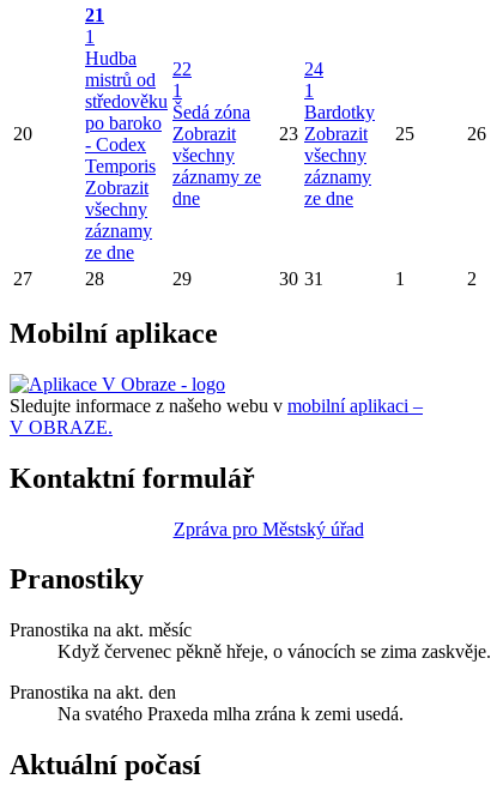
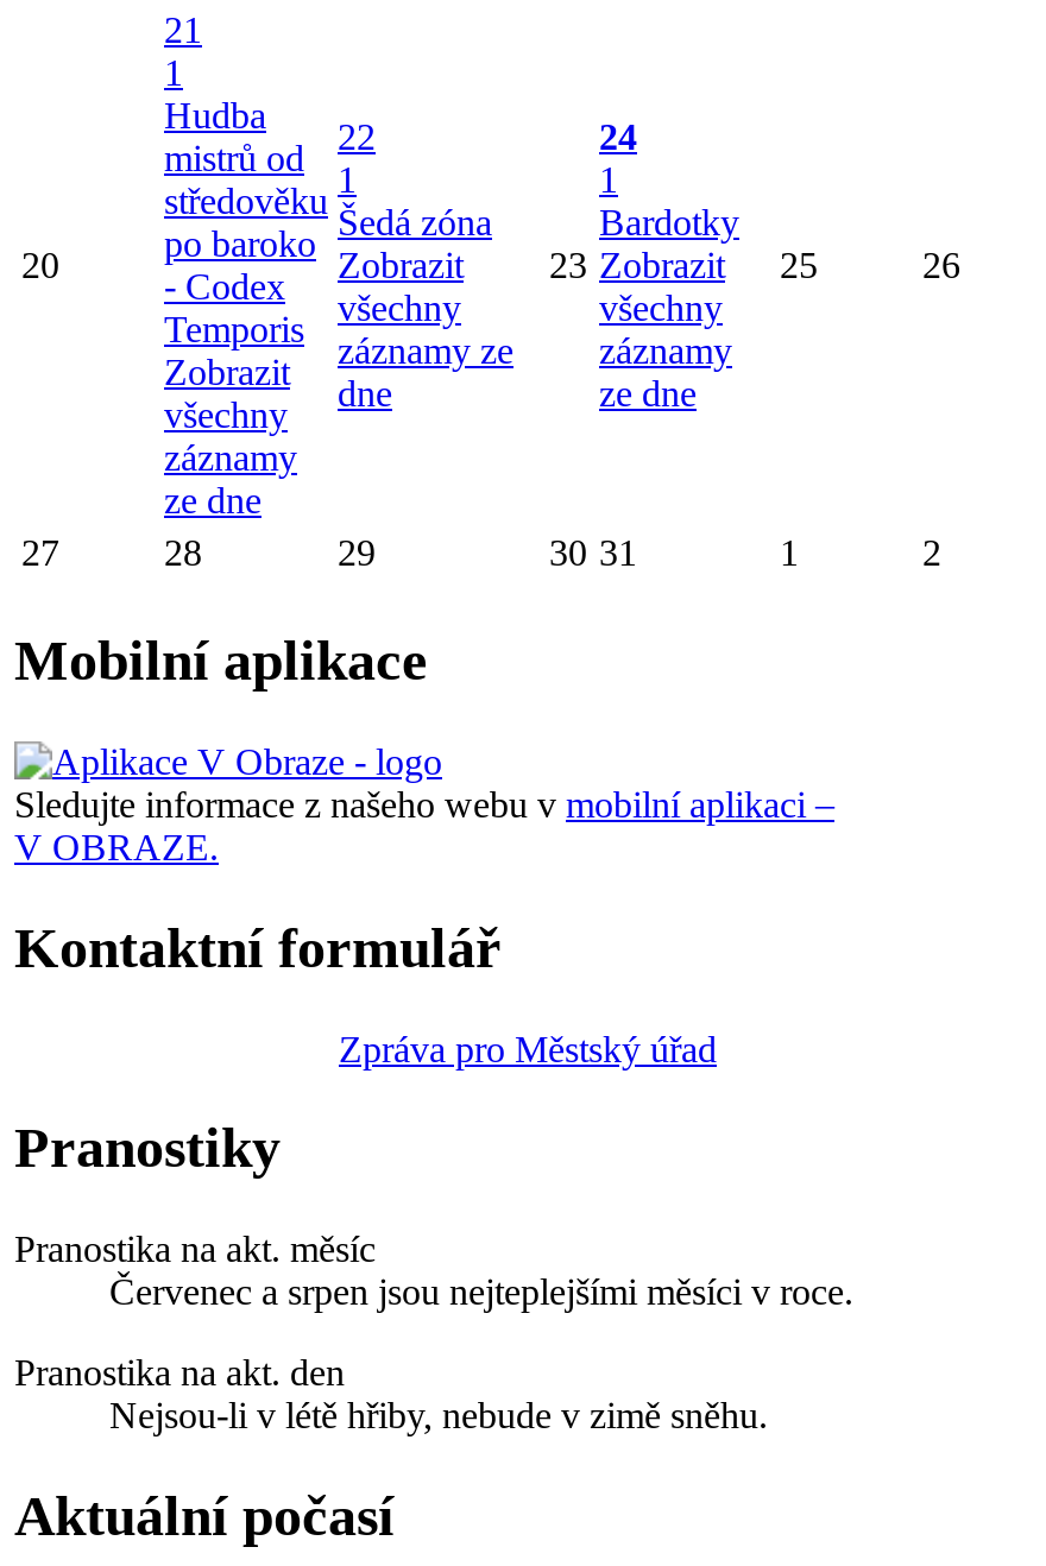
- Když červenec pěkně hřeje, o vánocích se zima zaskvěje.
+ Červenec a srpen jsou nejteplejšími měsíci v roce.

- Na svatého Praxeda mlha zrána k zemi usedá.
+ Nejsou-li v létě hřiby, nebude v zimě sněhu.
